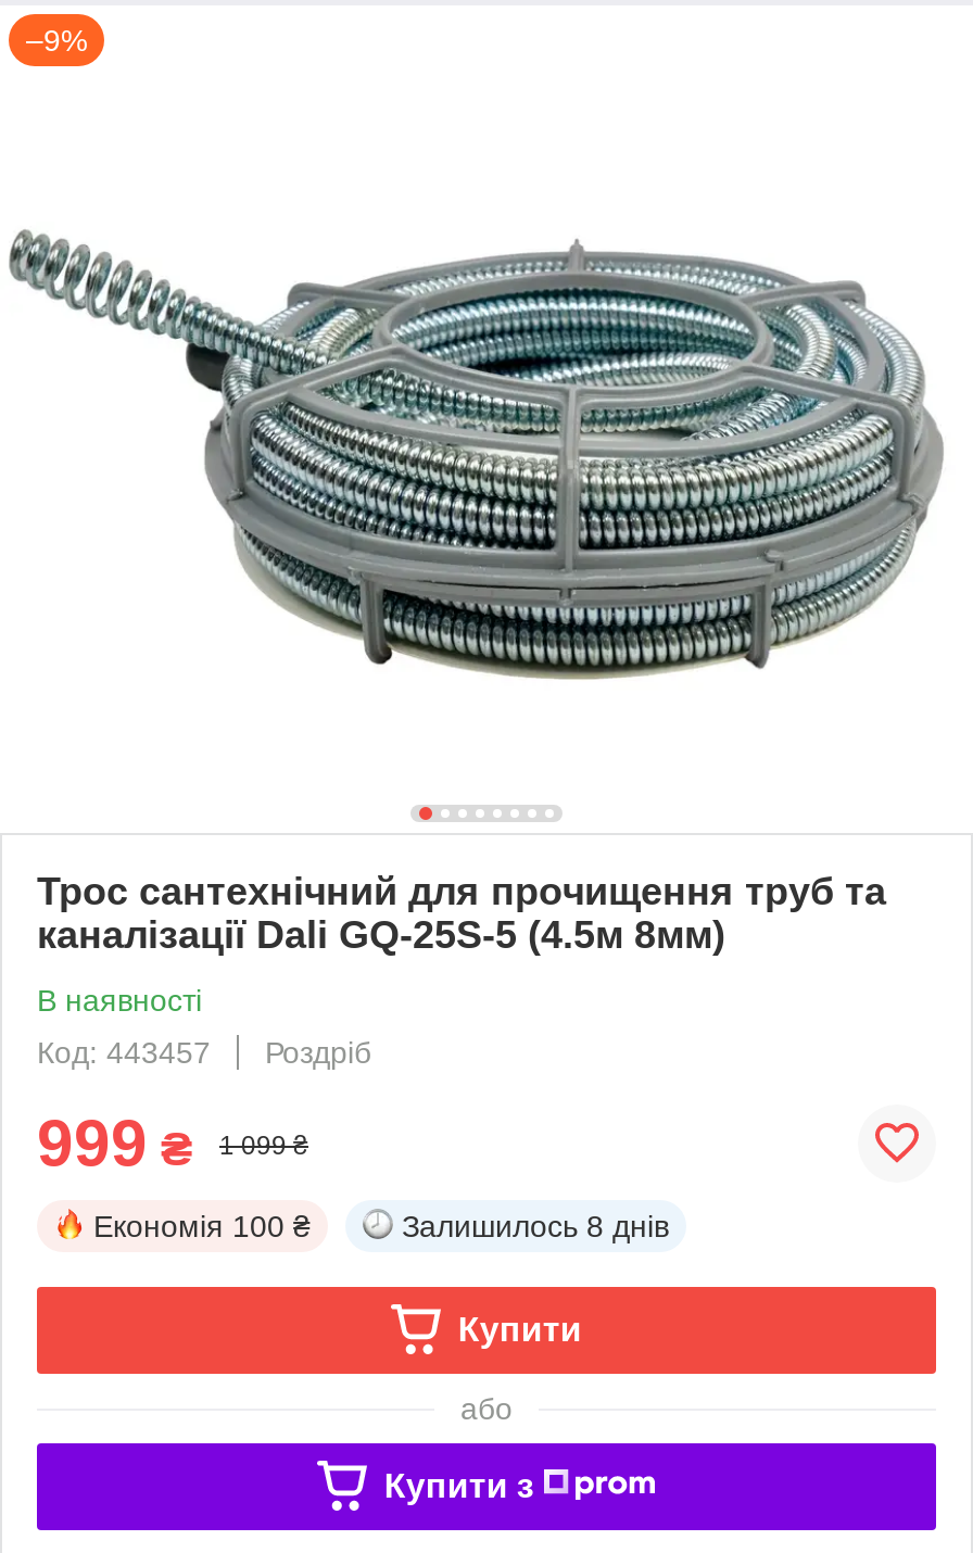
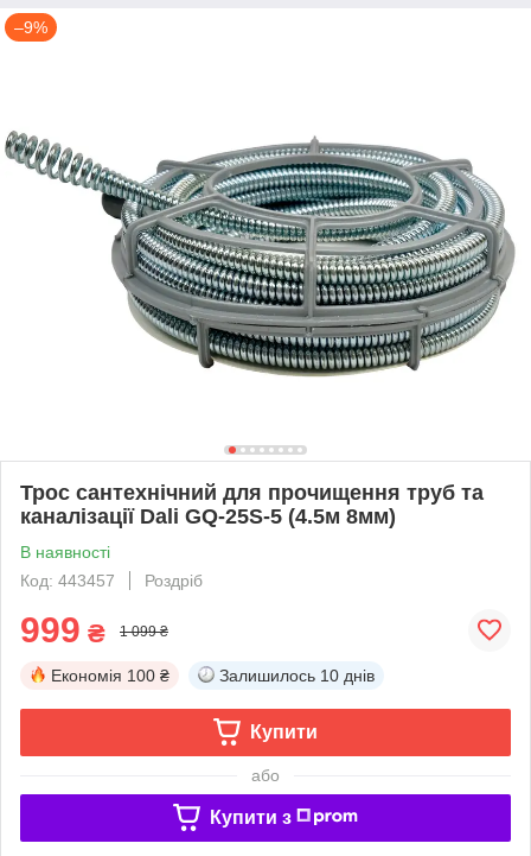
- Залишилось 8 днів
+ Залишилось 10 днів
